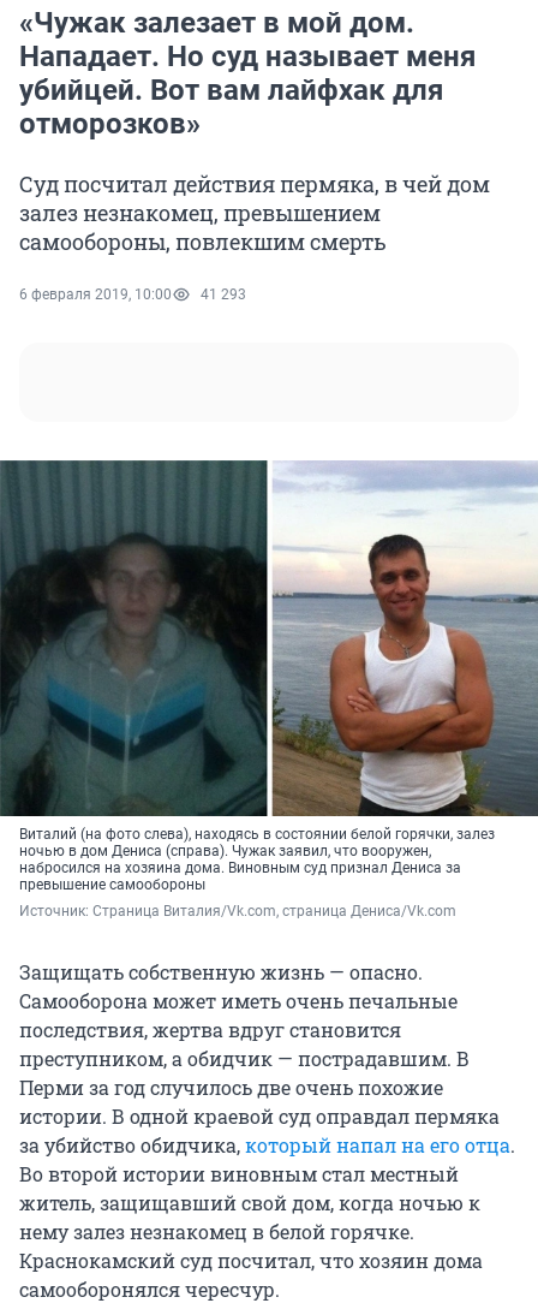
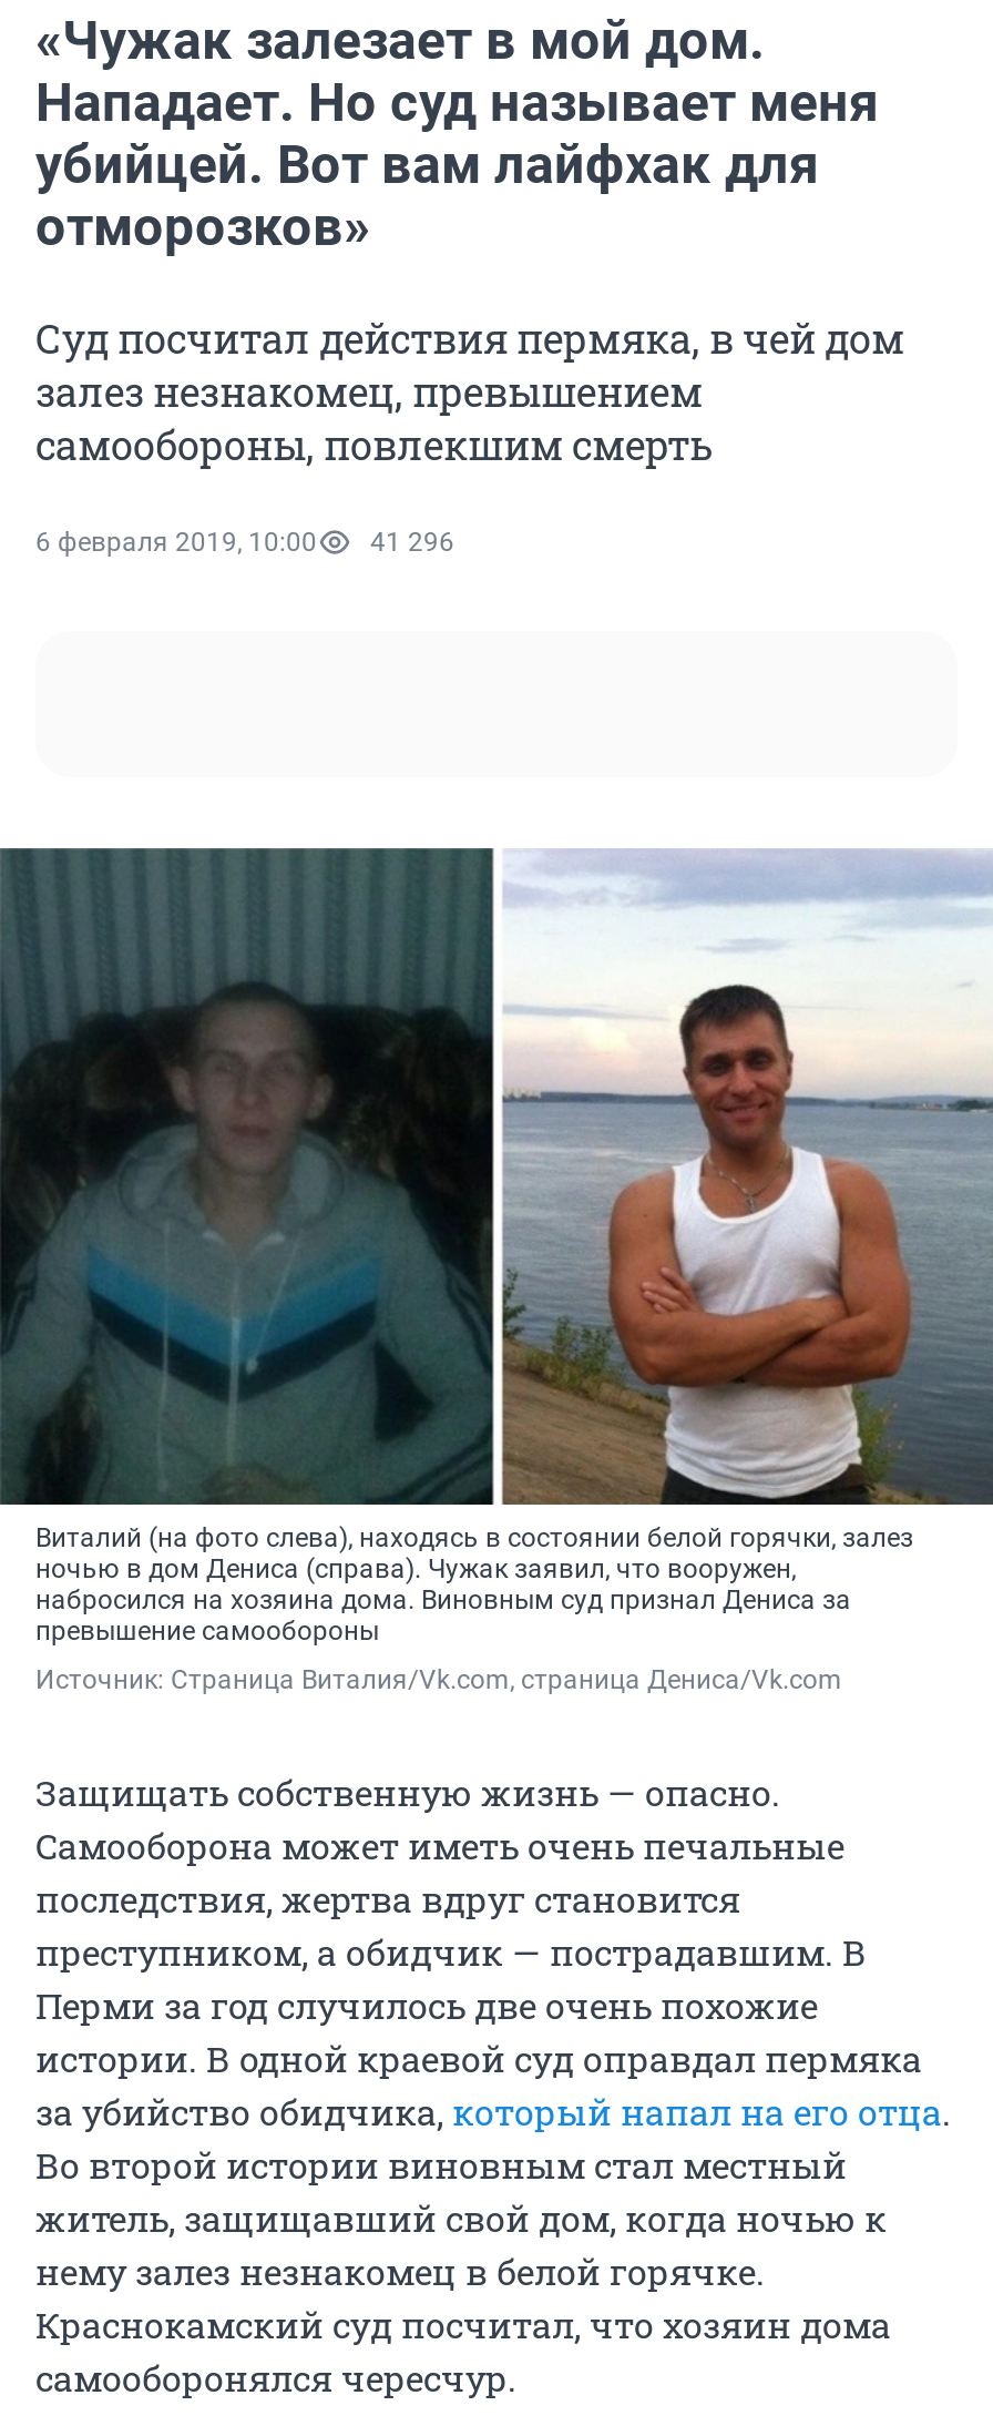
- 6 февраля 2019, 10:00 41 293
+ 6 февраля 2019, 10:00 41 296
